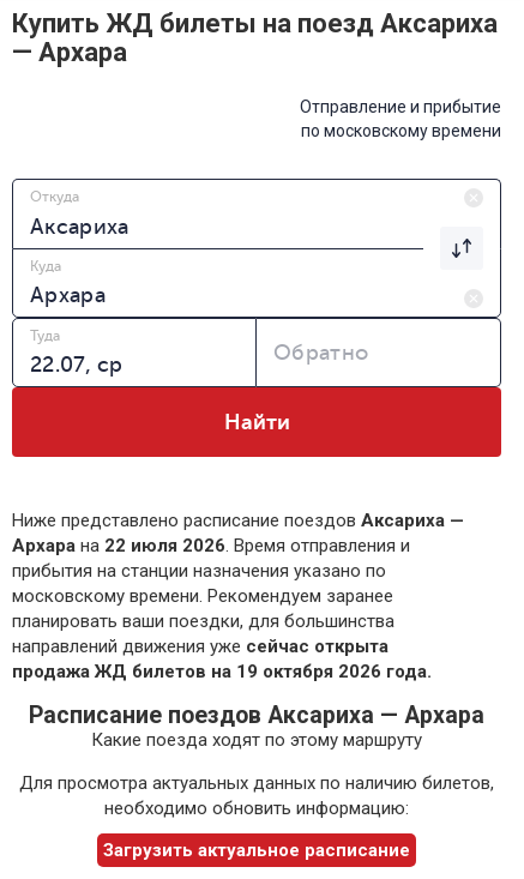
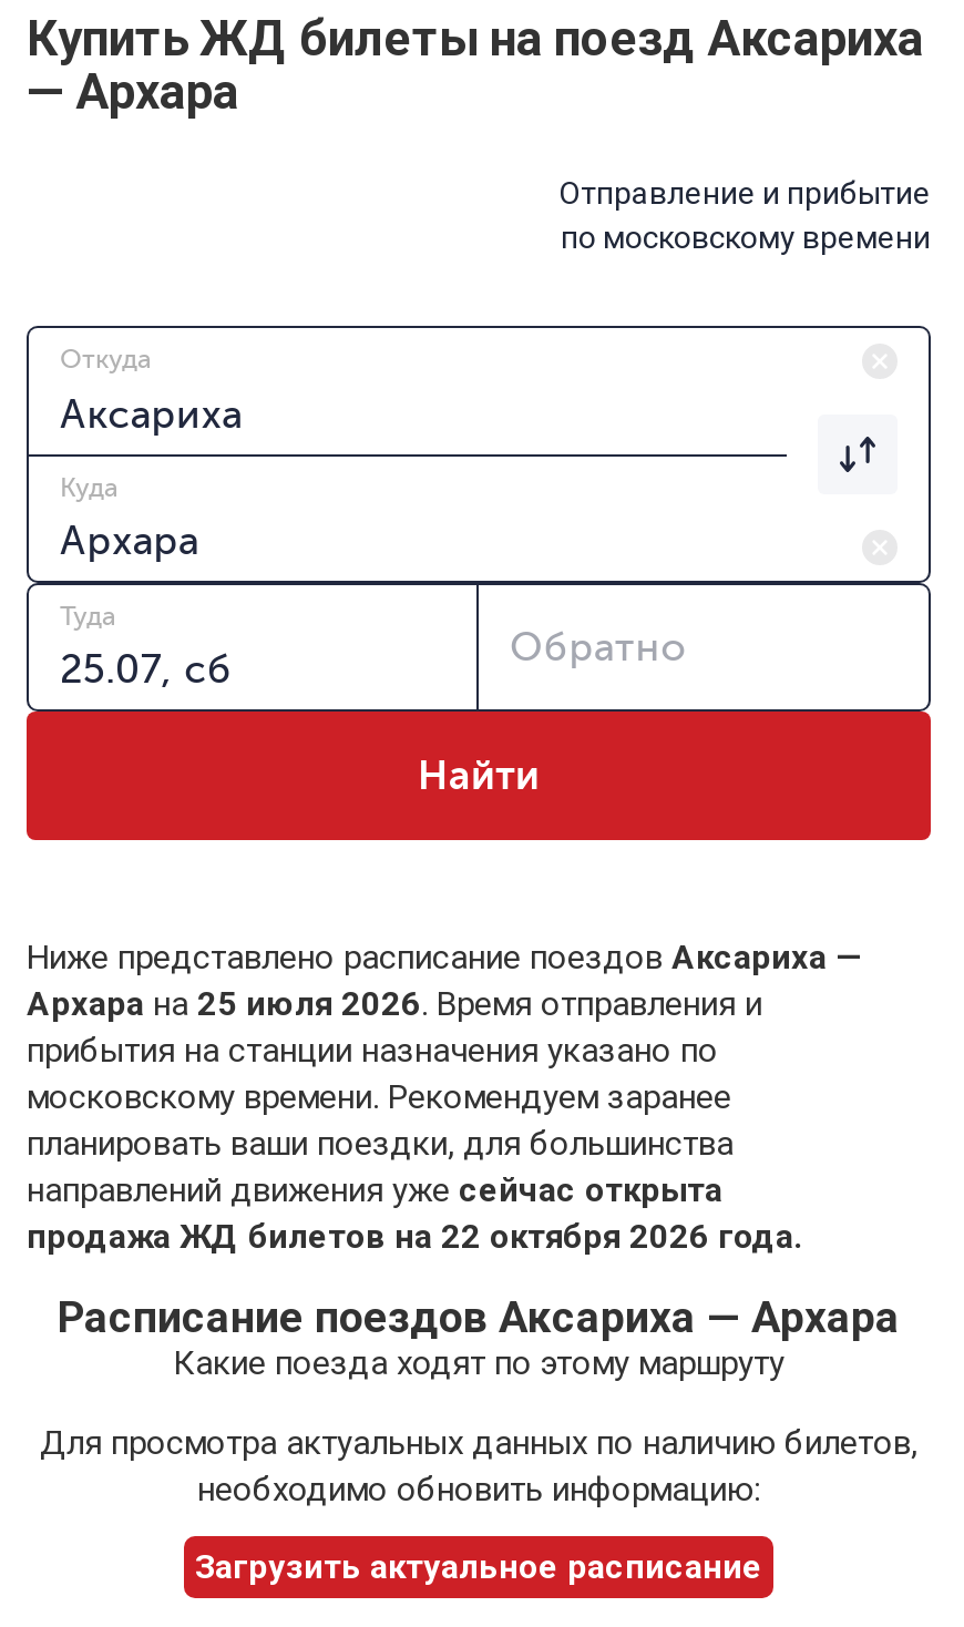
- Архара на 22 июля 2026. Время отправления и
+ Архара на 25 июля 2026. Время отправления и

- продажа ЖД билетов на 19 октября 2026 года.
+ продажа ЖД билетов на 22 октября 2026 года.
